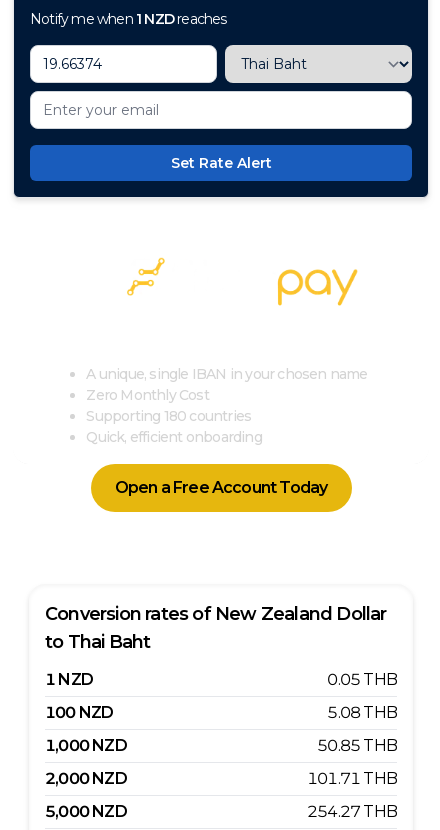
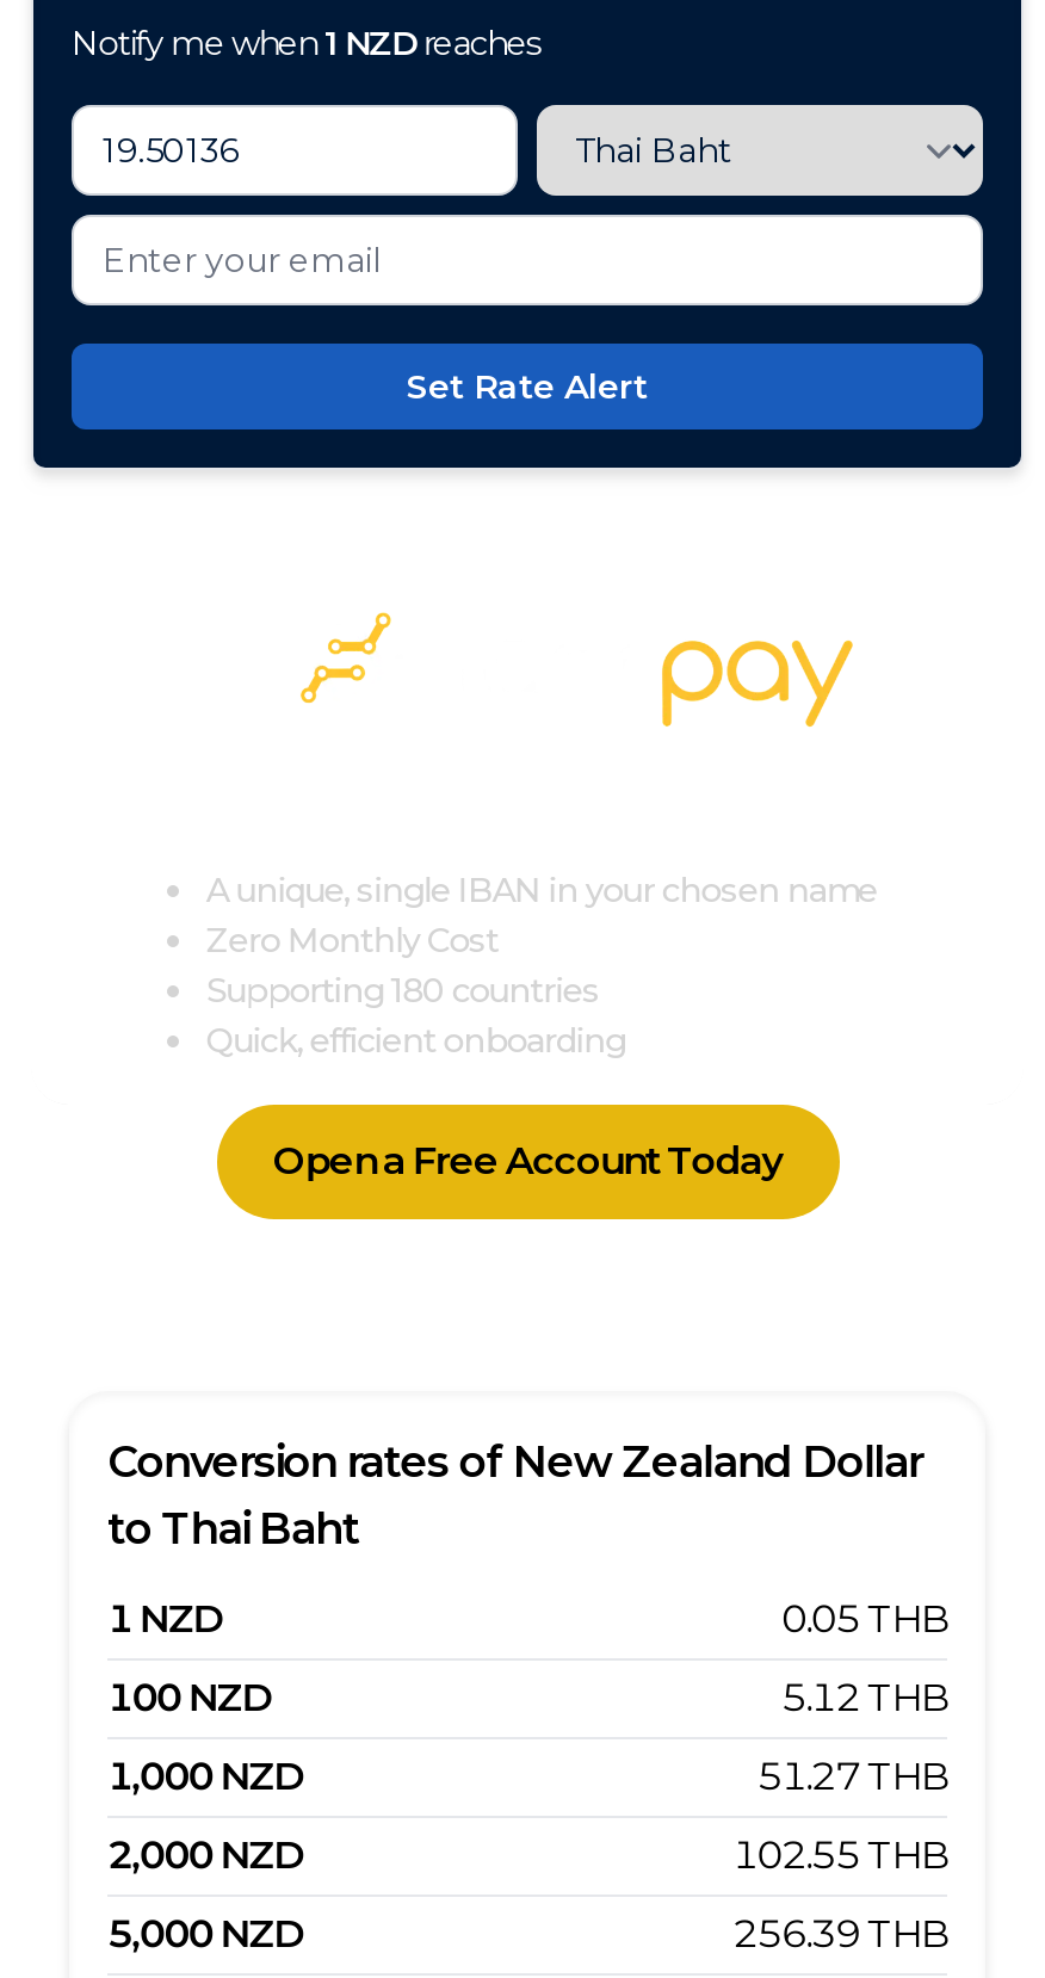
- 5.08 THB
+ 5.12 THB

- 50.85 THB
+ 51.27 THB

- 101.71 THB
+ 102.55 THB

- 254.27 THB
+ 256.39 THB
